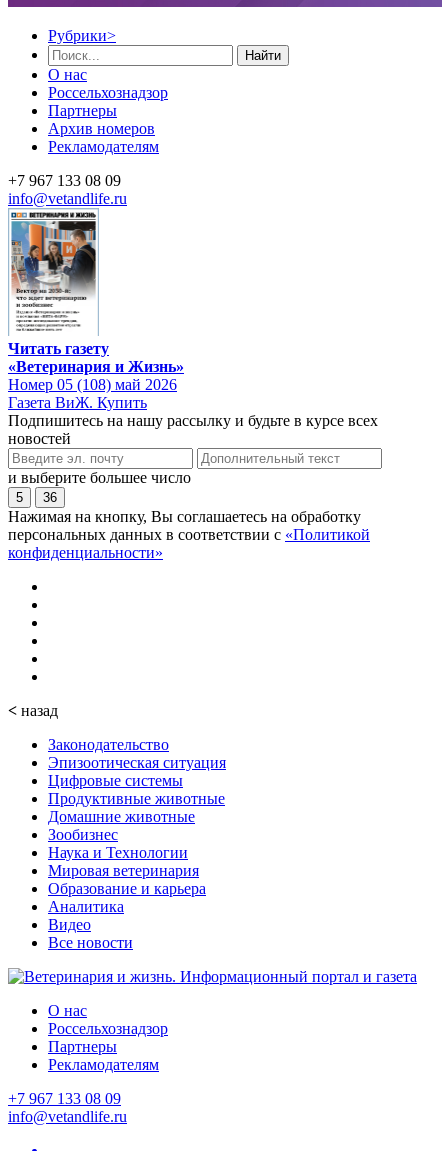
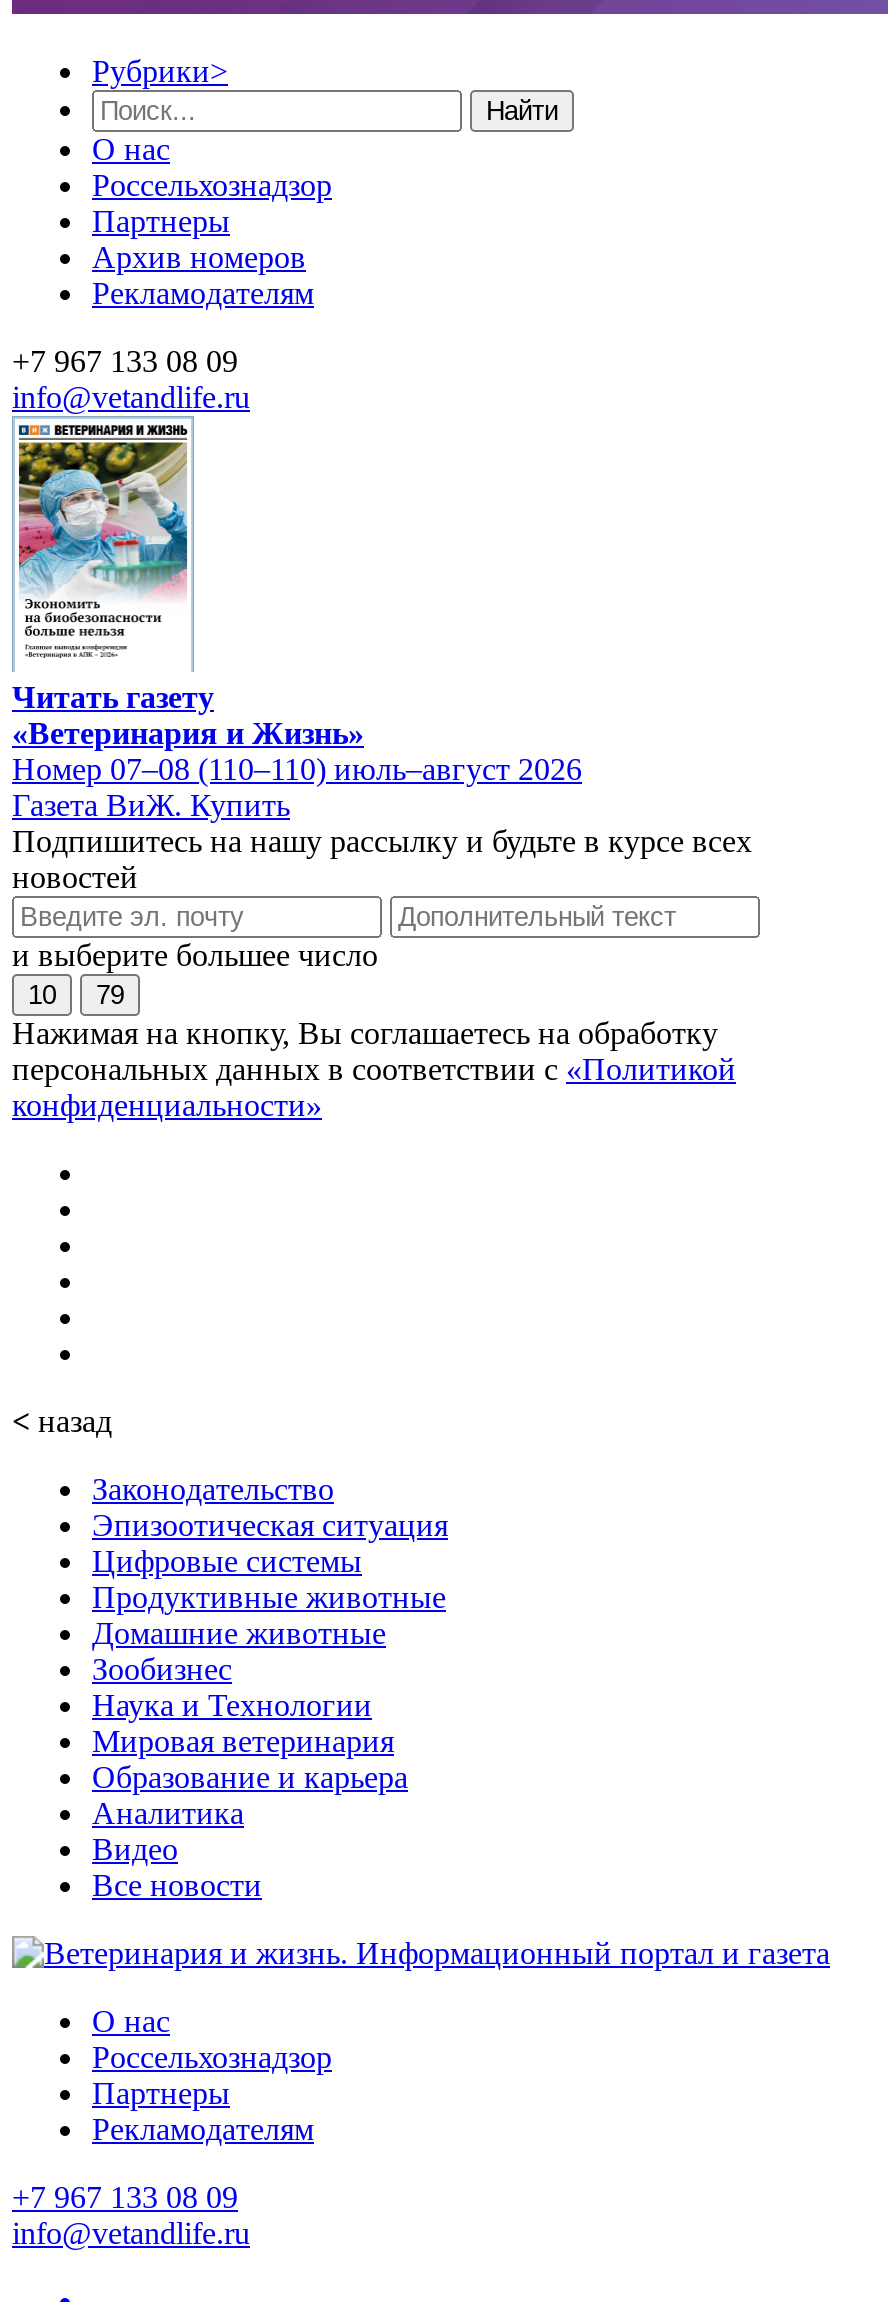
- [image]
+ [image]

- Номер 05 (108) май 2026
+ Номер 07–08 (110–110) июль–август 2026

- 5
+ 10

- 36
+ 79
